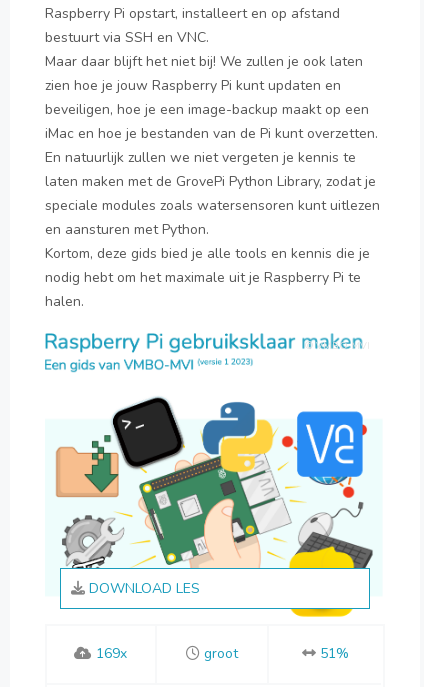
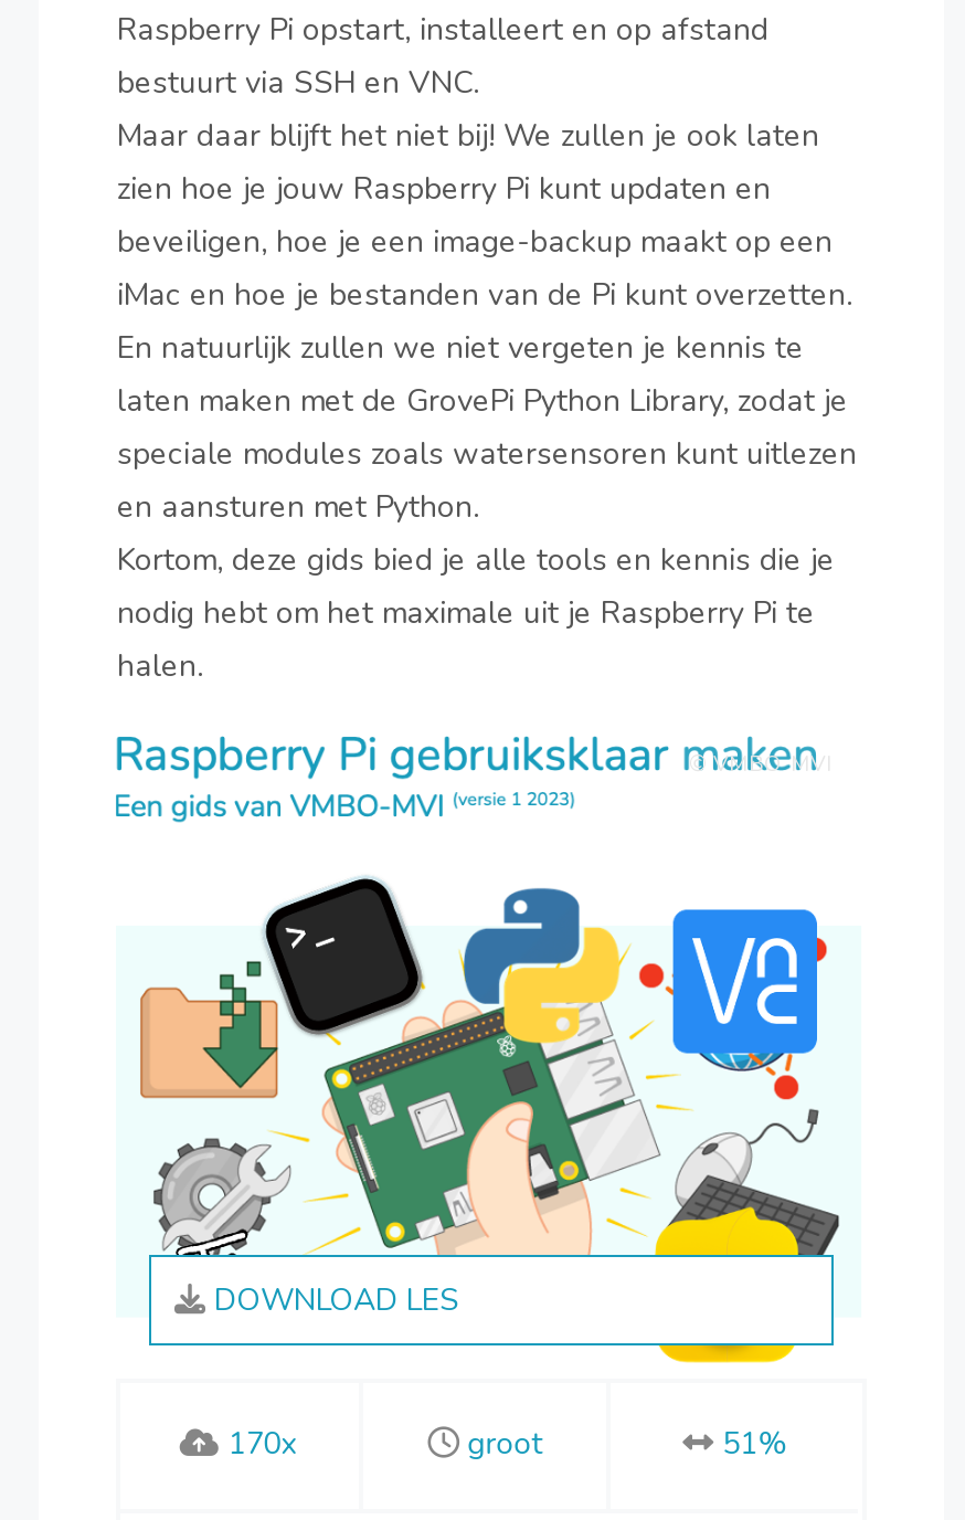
- 169x
+ 170x
